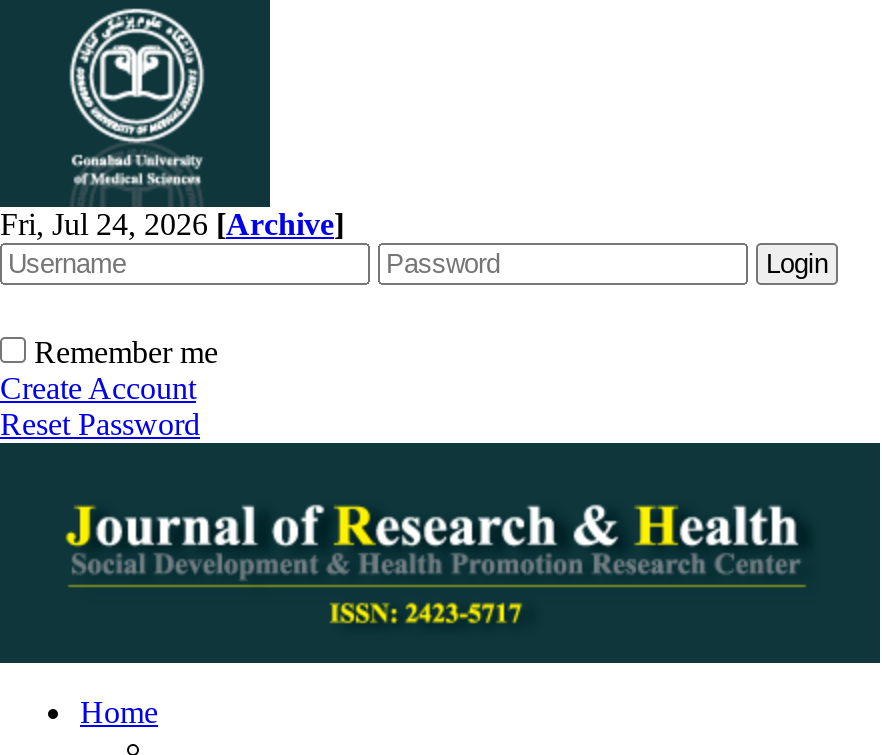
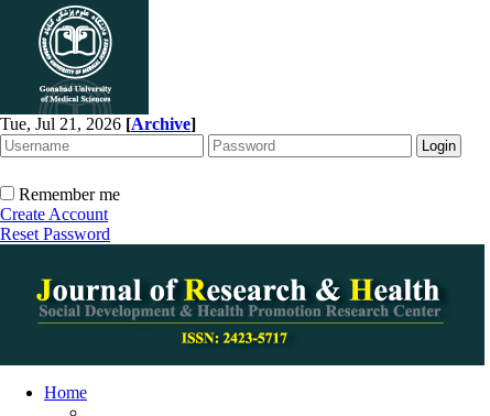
- Fri, Jul 24, 2026[Archive]
+ Tue, Jul 21, 2026[Archive]
